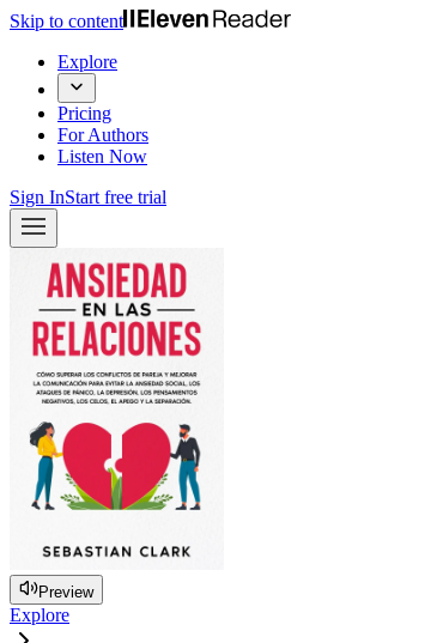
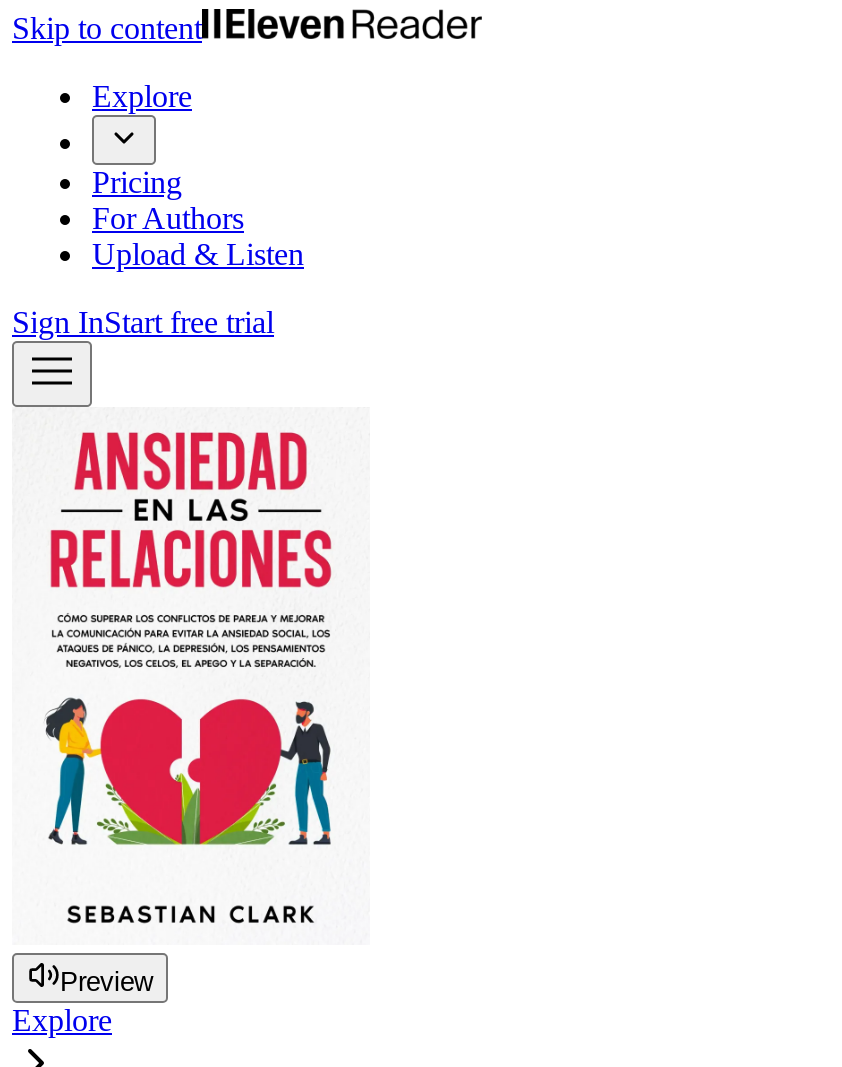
- Listen Now
+ Upload & Listen
